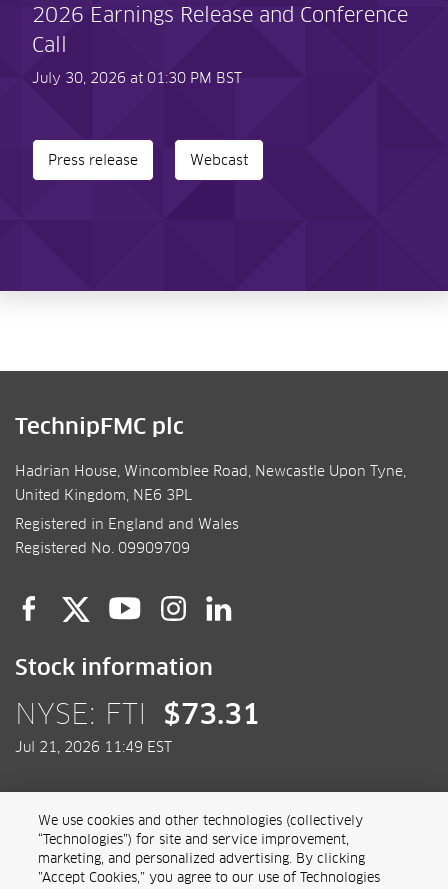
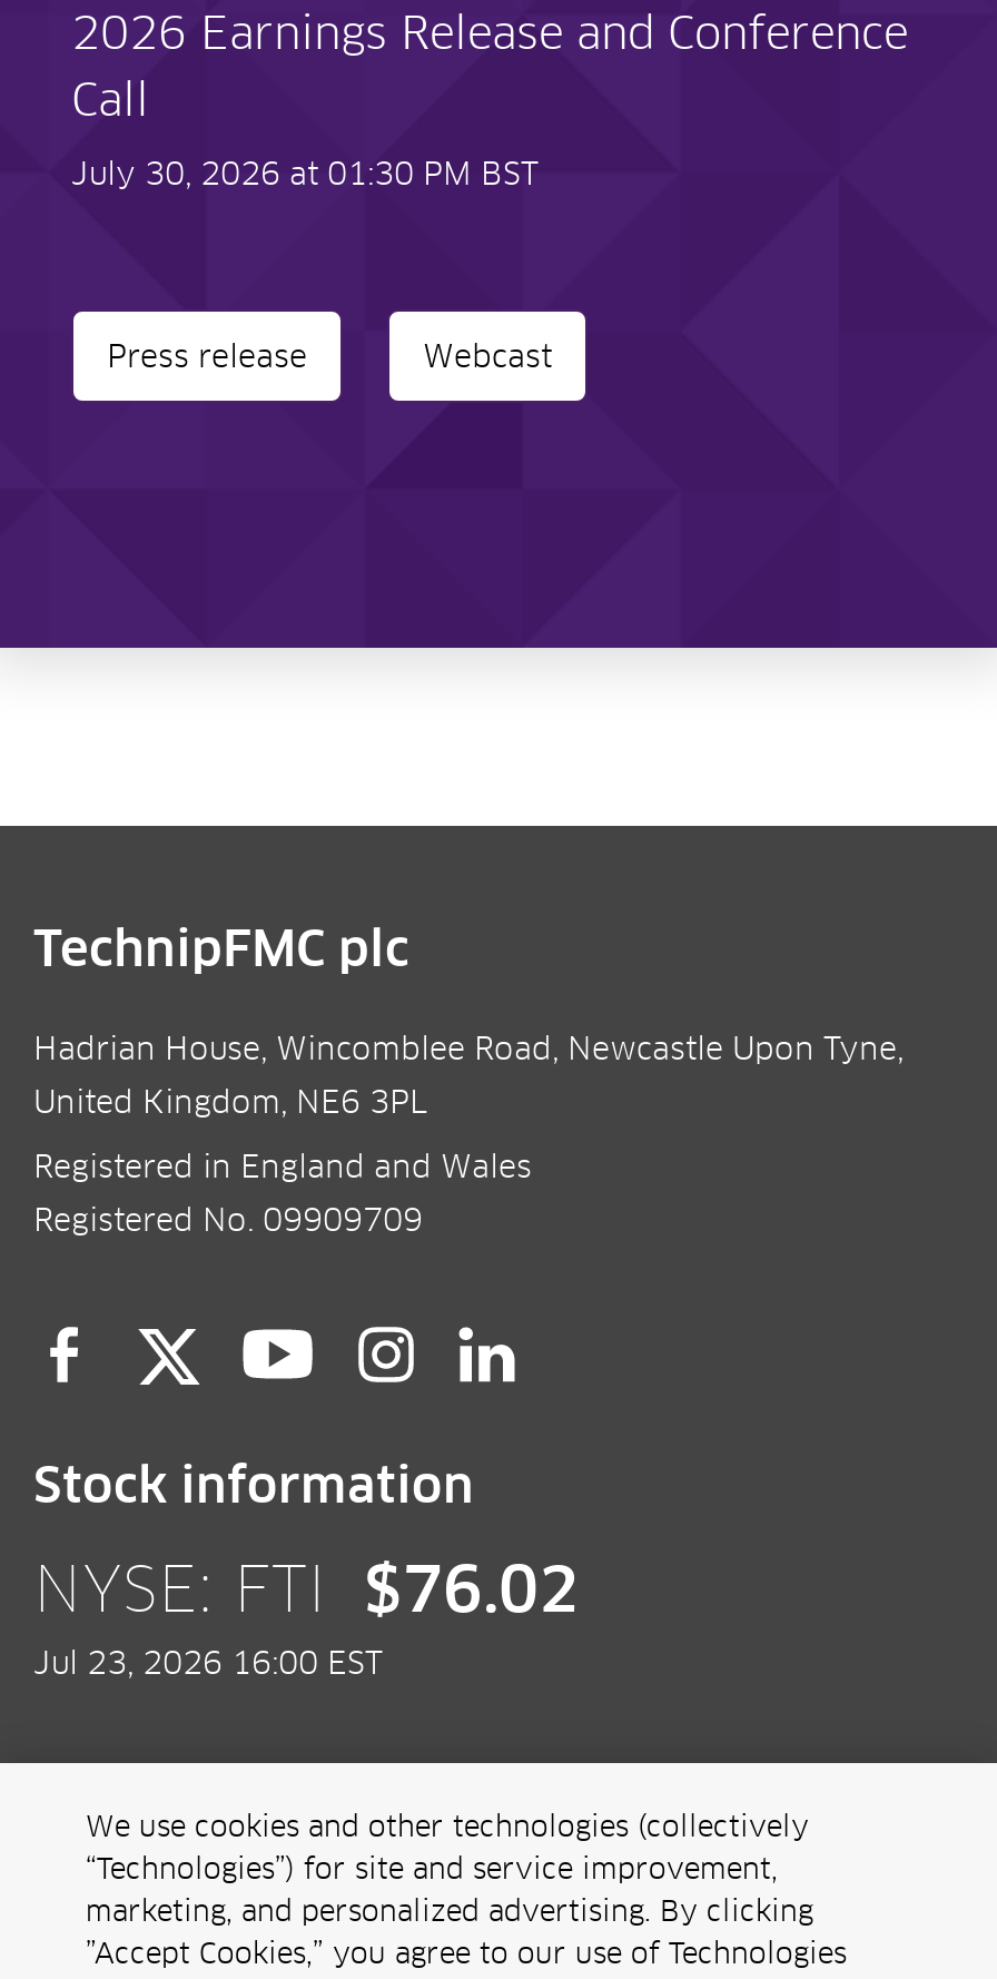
- NYSE: FTI $73.31
+ NYSE: FTI $76.02

- Jul 21, 2026 11:49 EST
+ Jul 23, 2026 16:00 EST
